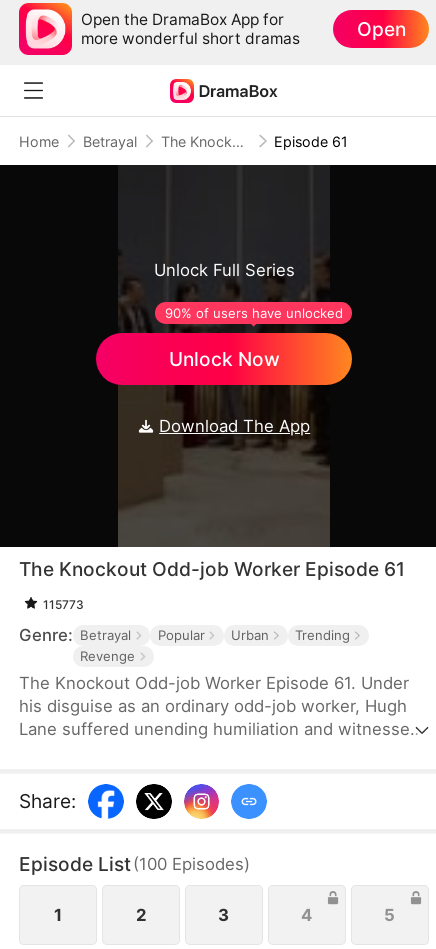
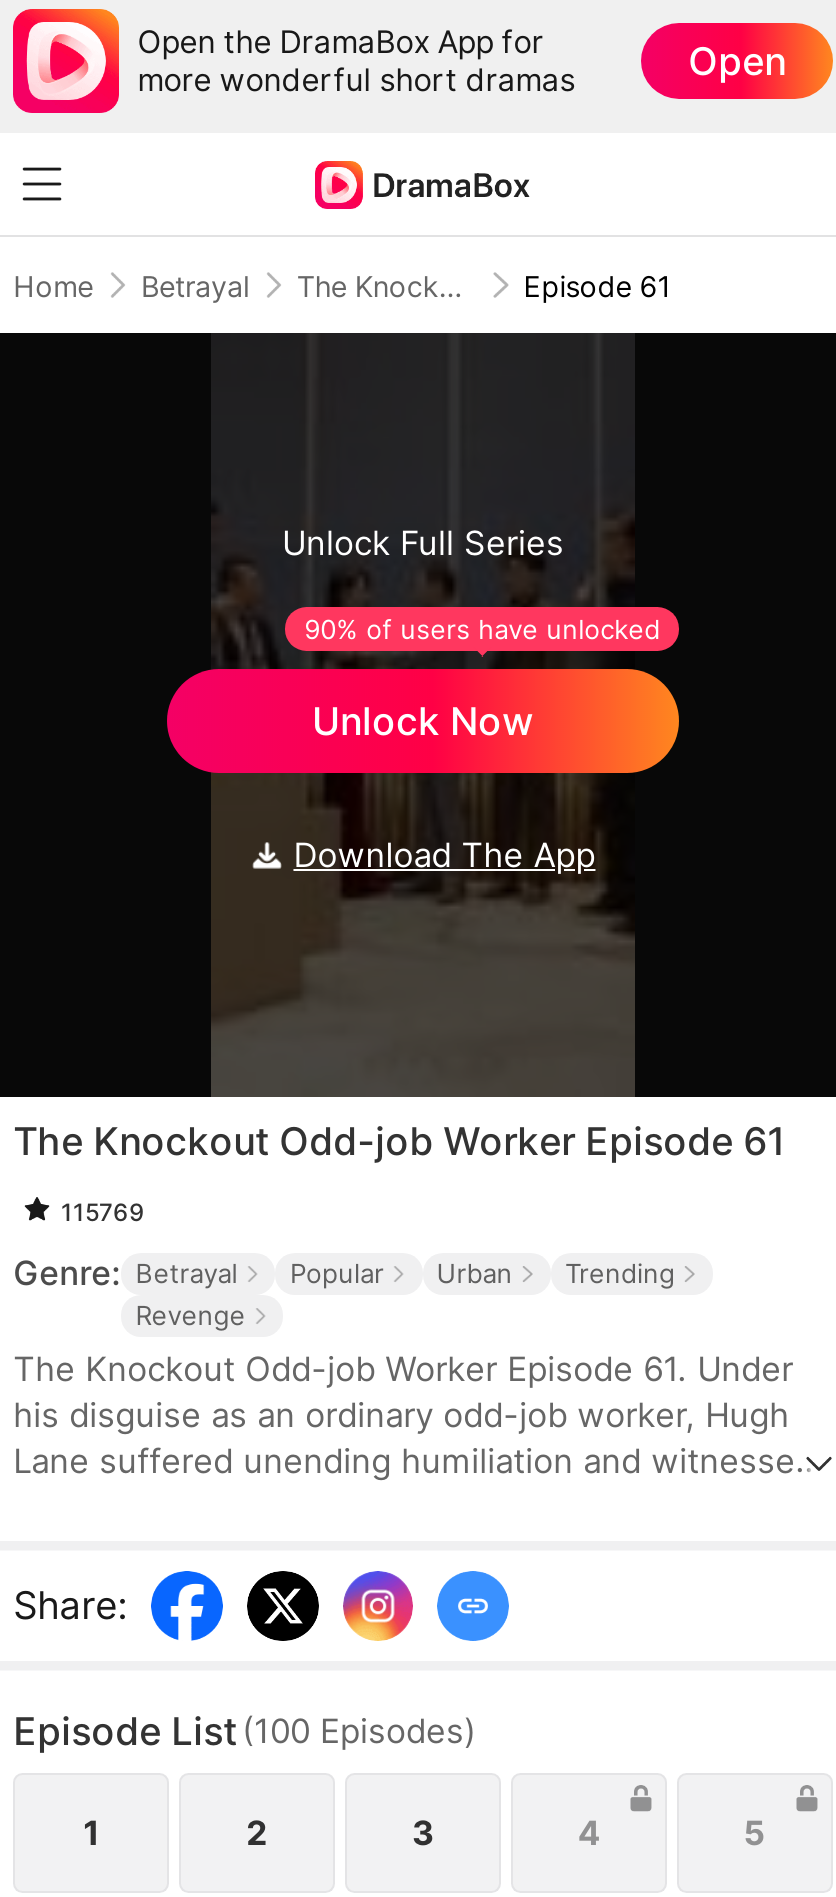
- 115773
+ 115769
